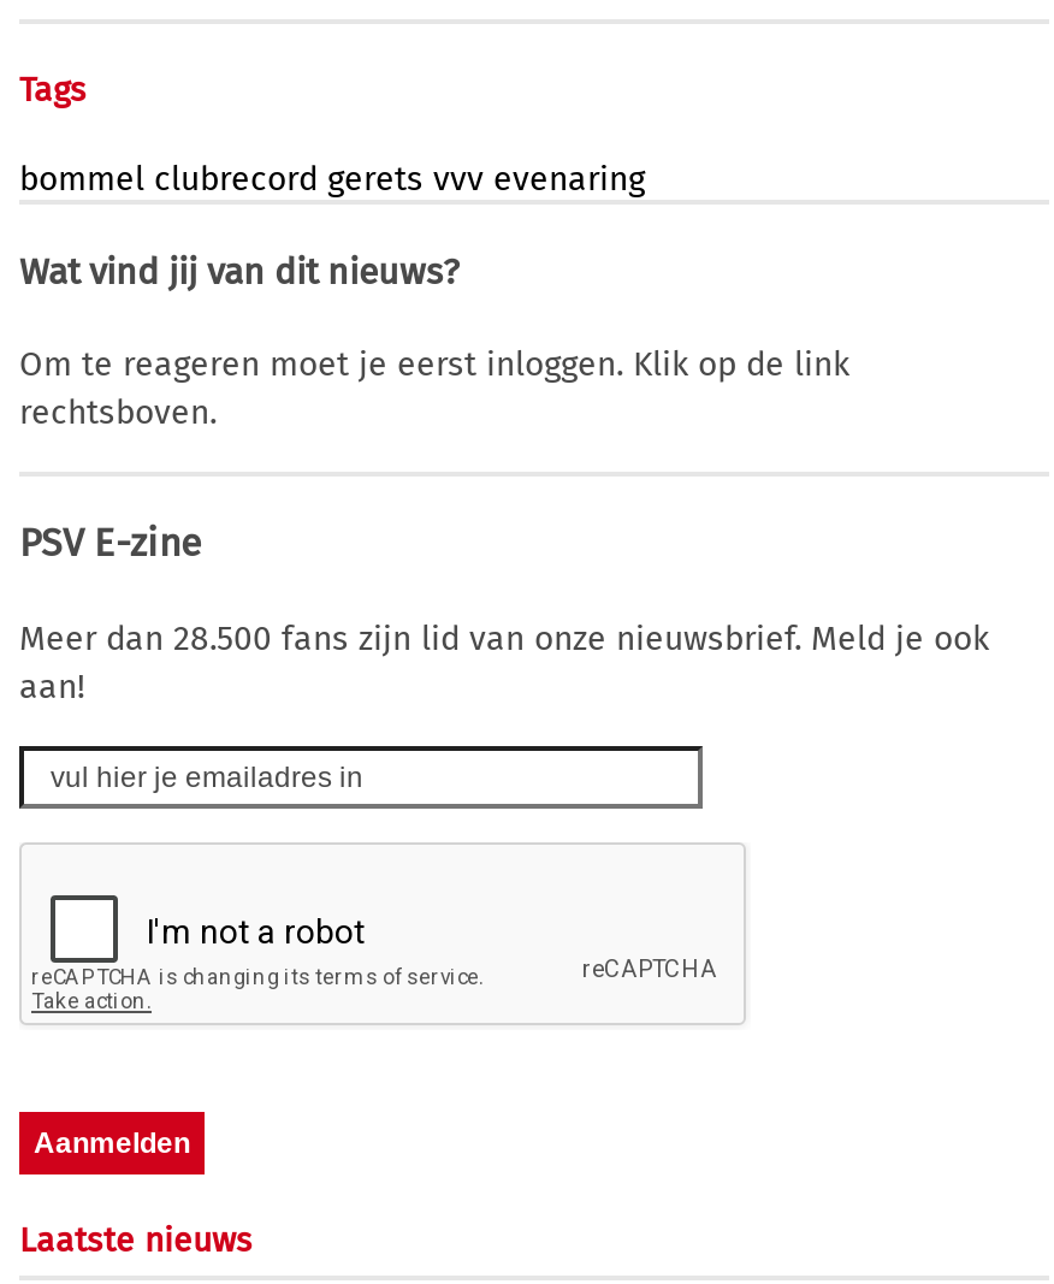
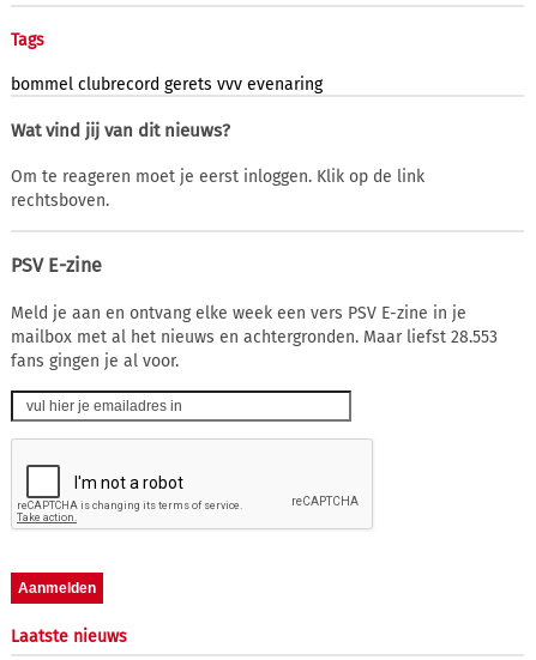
- Meer dan 28.500 fans zijn lid van onze nieuwsbrief. Meld je ook
- aan!
+ Meld je aan en ontvang elke week een vers PSV E-zine in je
+ mailbox met al het nieuws en achtergronden. Maar liefst 28.553
+ fans gingen je al voor.
